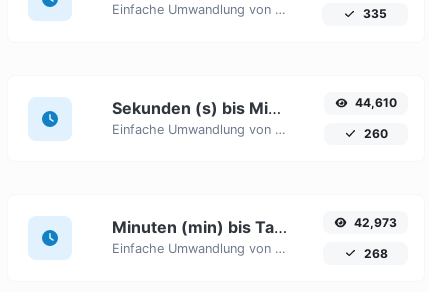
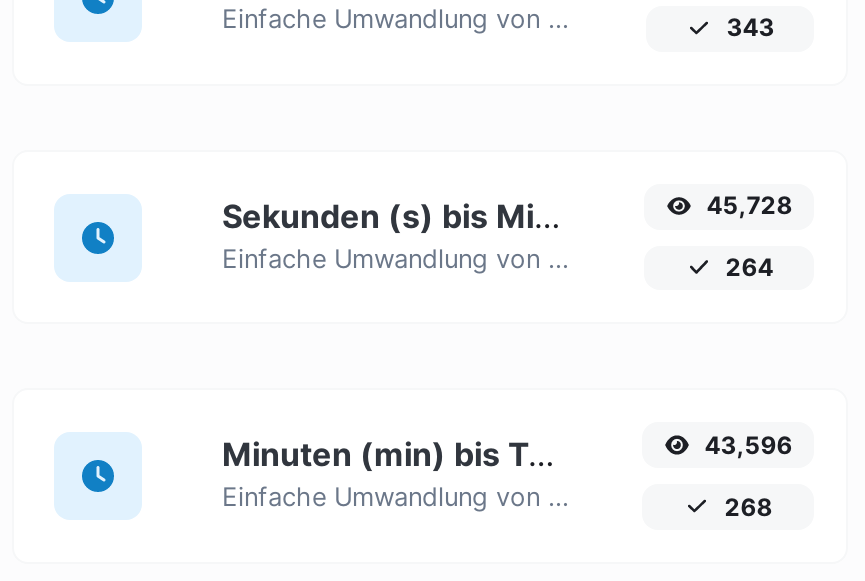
- 335
+ 343

- 44,610
+ 45,728

- 260
+ 264

- 42,973
+ 43,596
